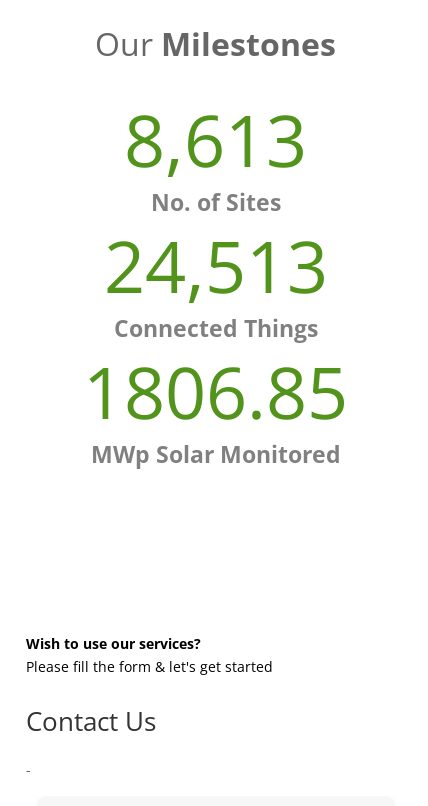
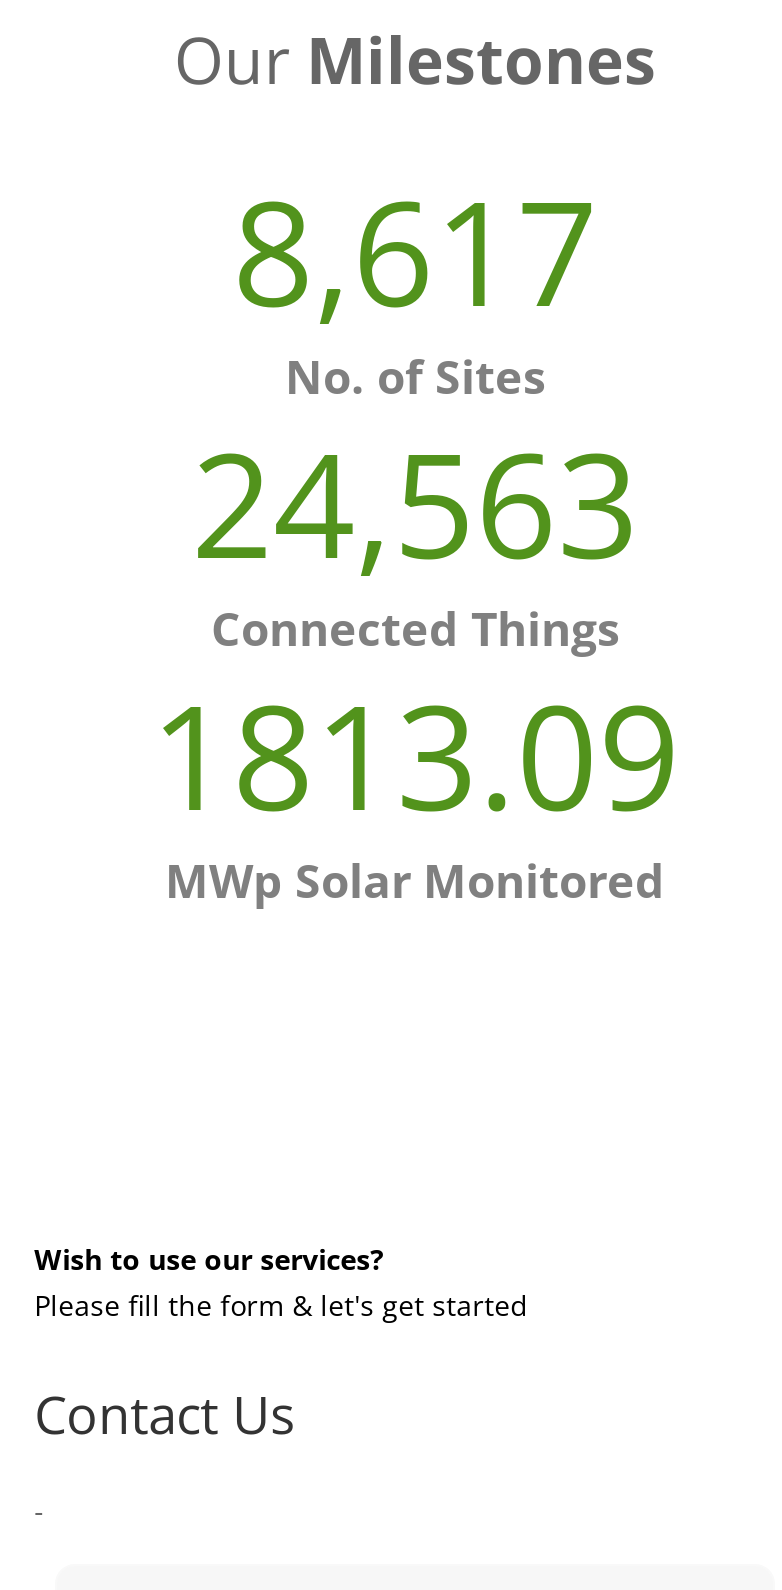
- 8,613
+ 8,617

- 24,513
+ 24,563

- 1806.85
+ 1813.09
